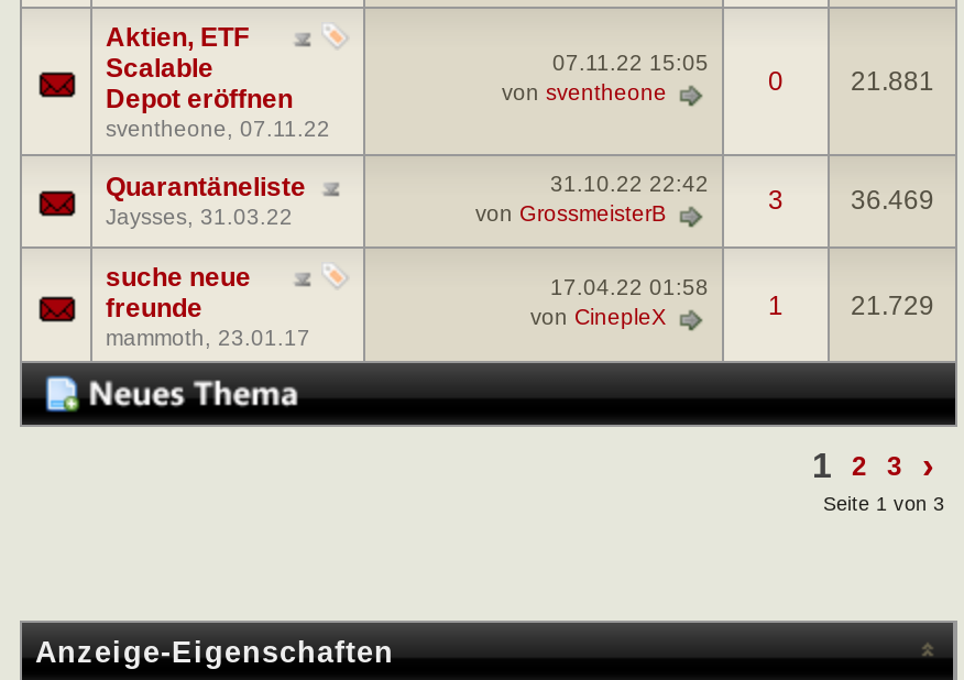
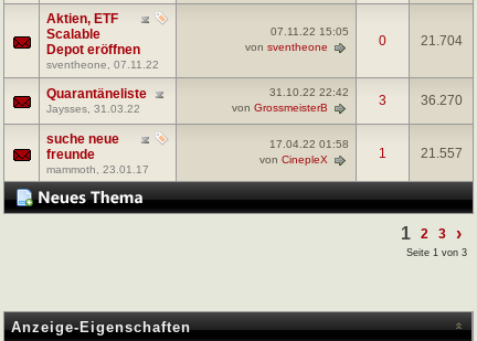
- 21.881
+ 21.704

- 36.469
+ 36.270

- 21.729
+ 21.557
